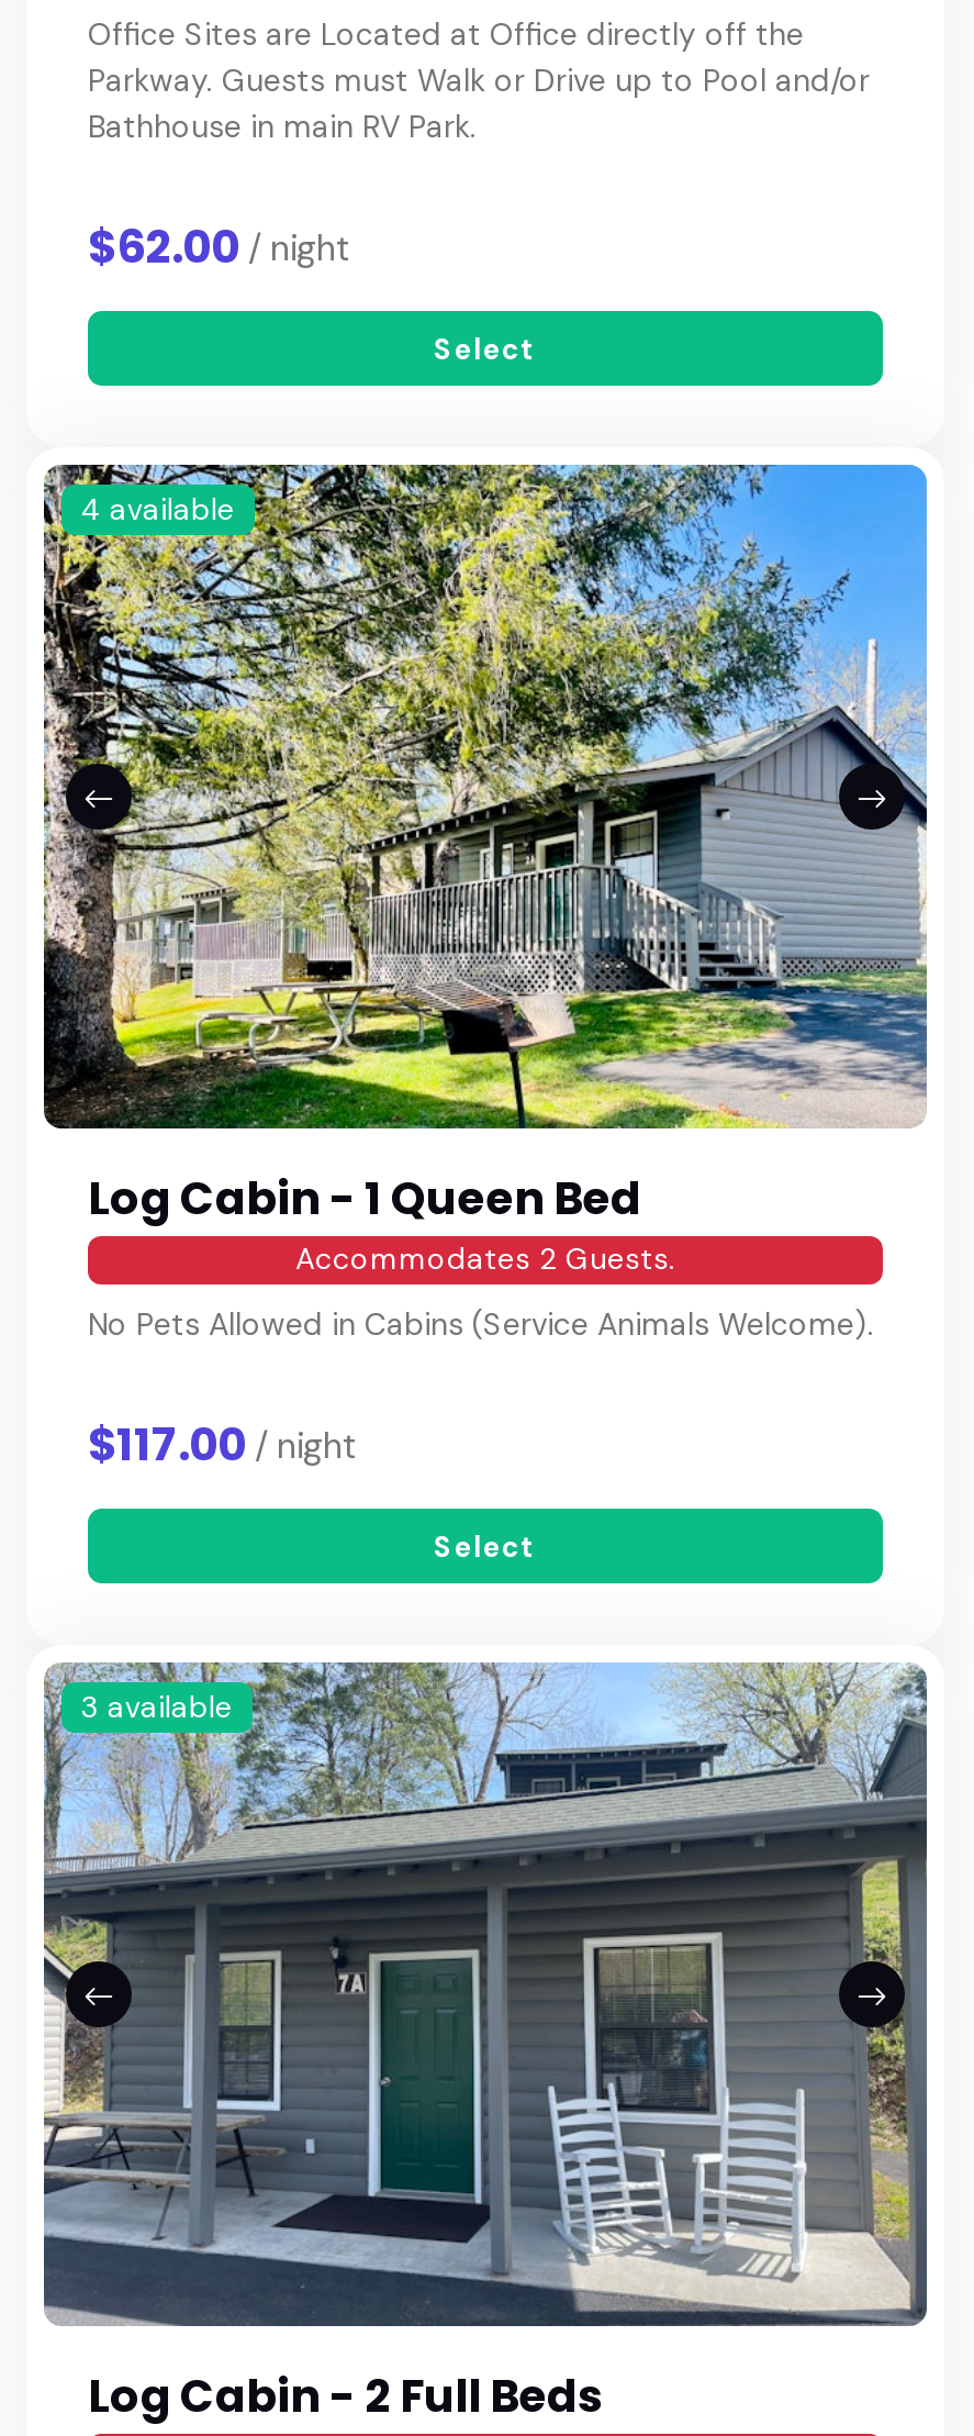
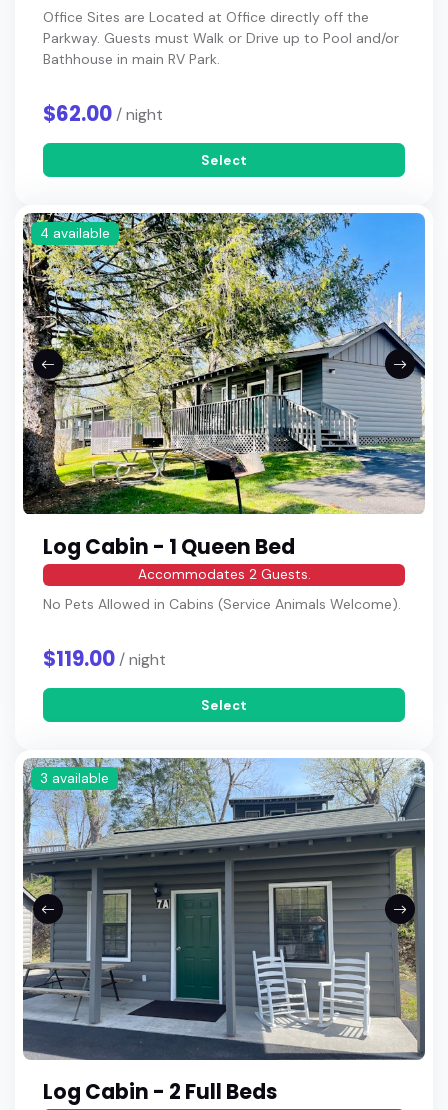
- $117.00 / night
+ $119.00 / night
